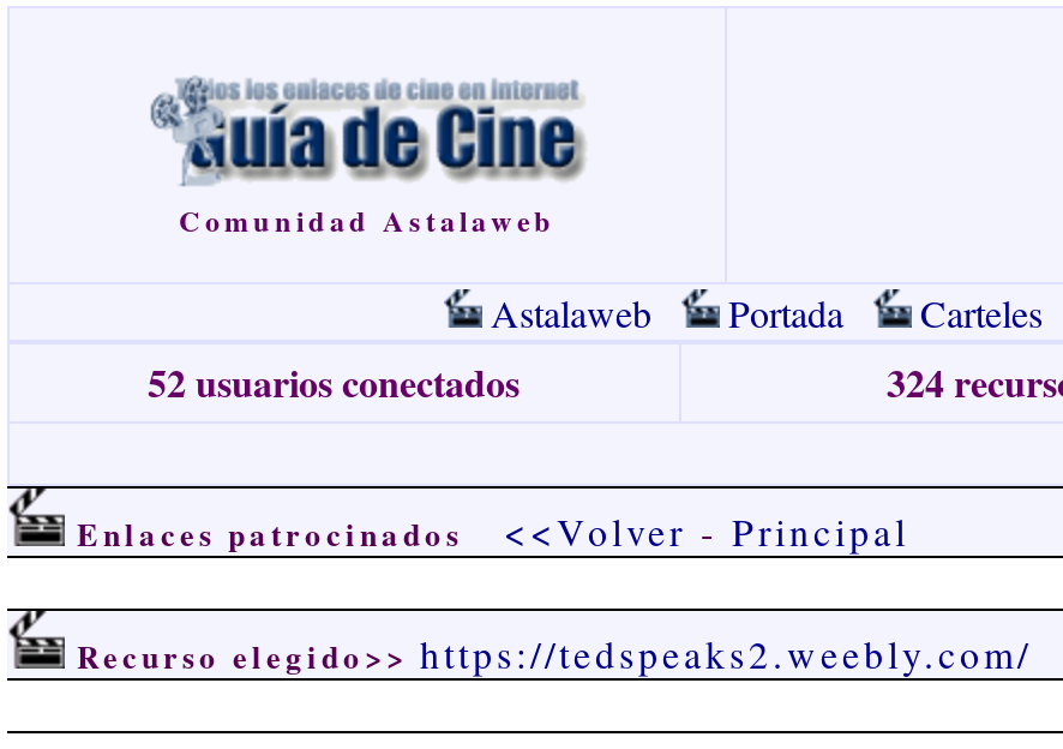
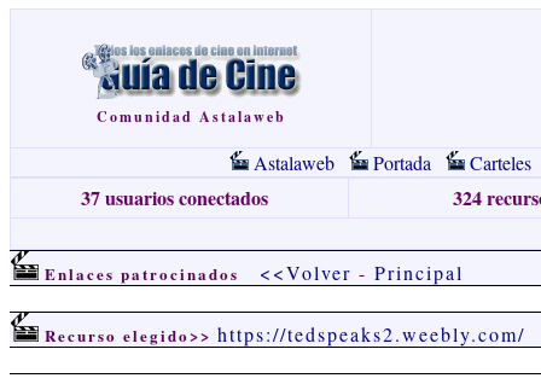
- 52 usuarios conectados
+ 37 usuarios conectados
